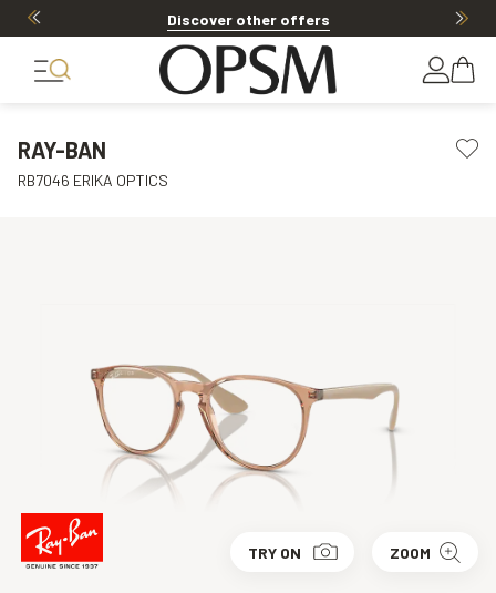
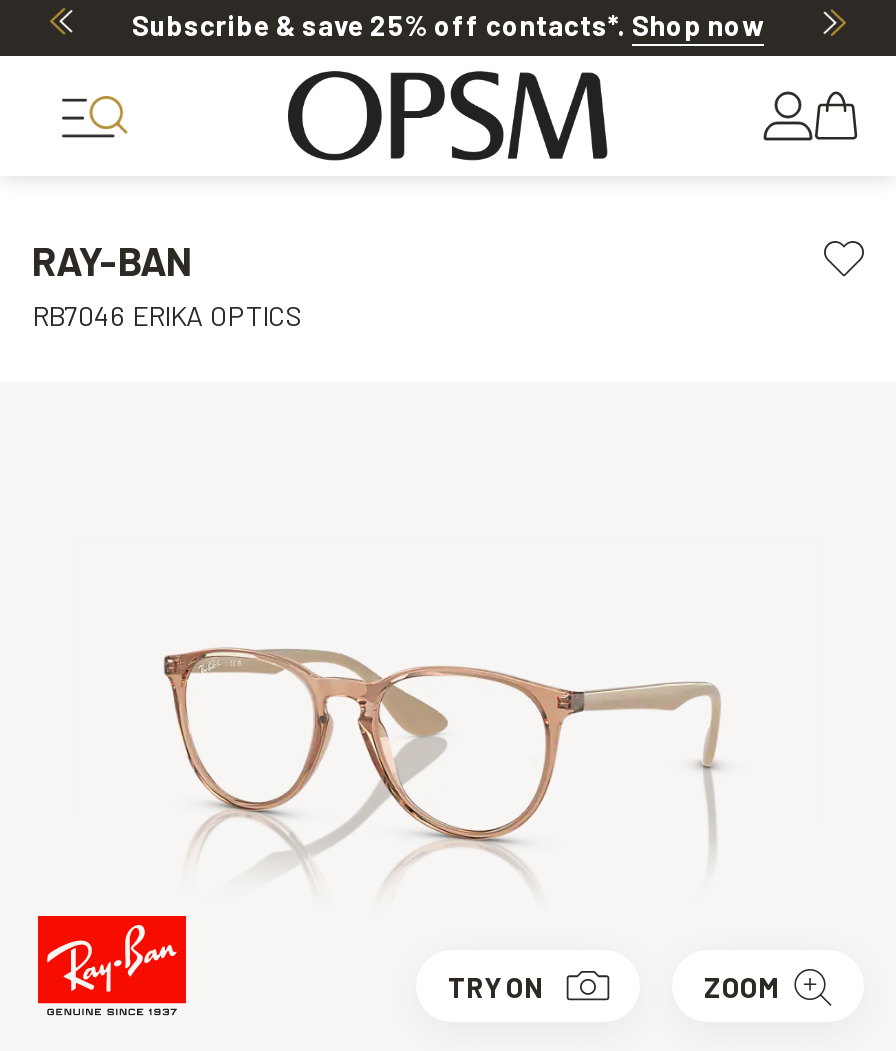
- Discover other offers
+ Subscribe & save 25% off contacts*. Shop now
